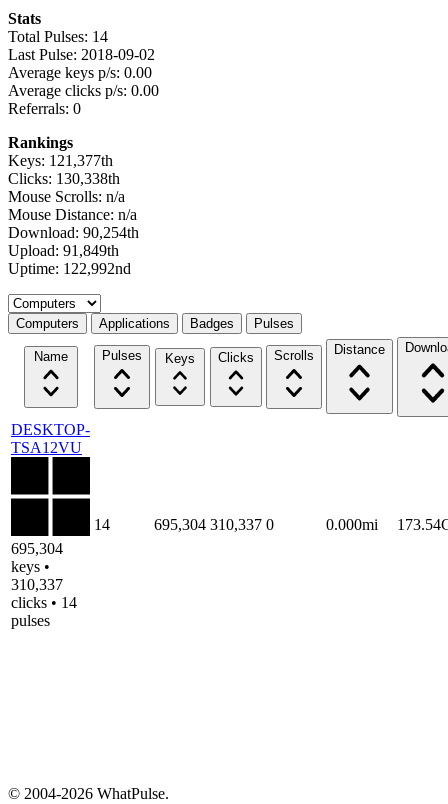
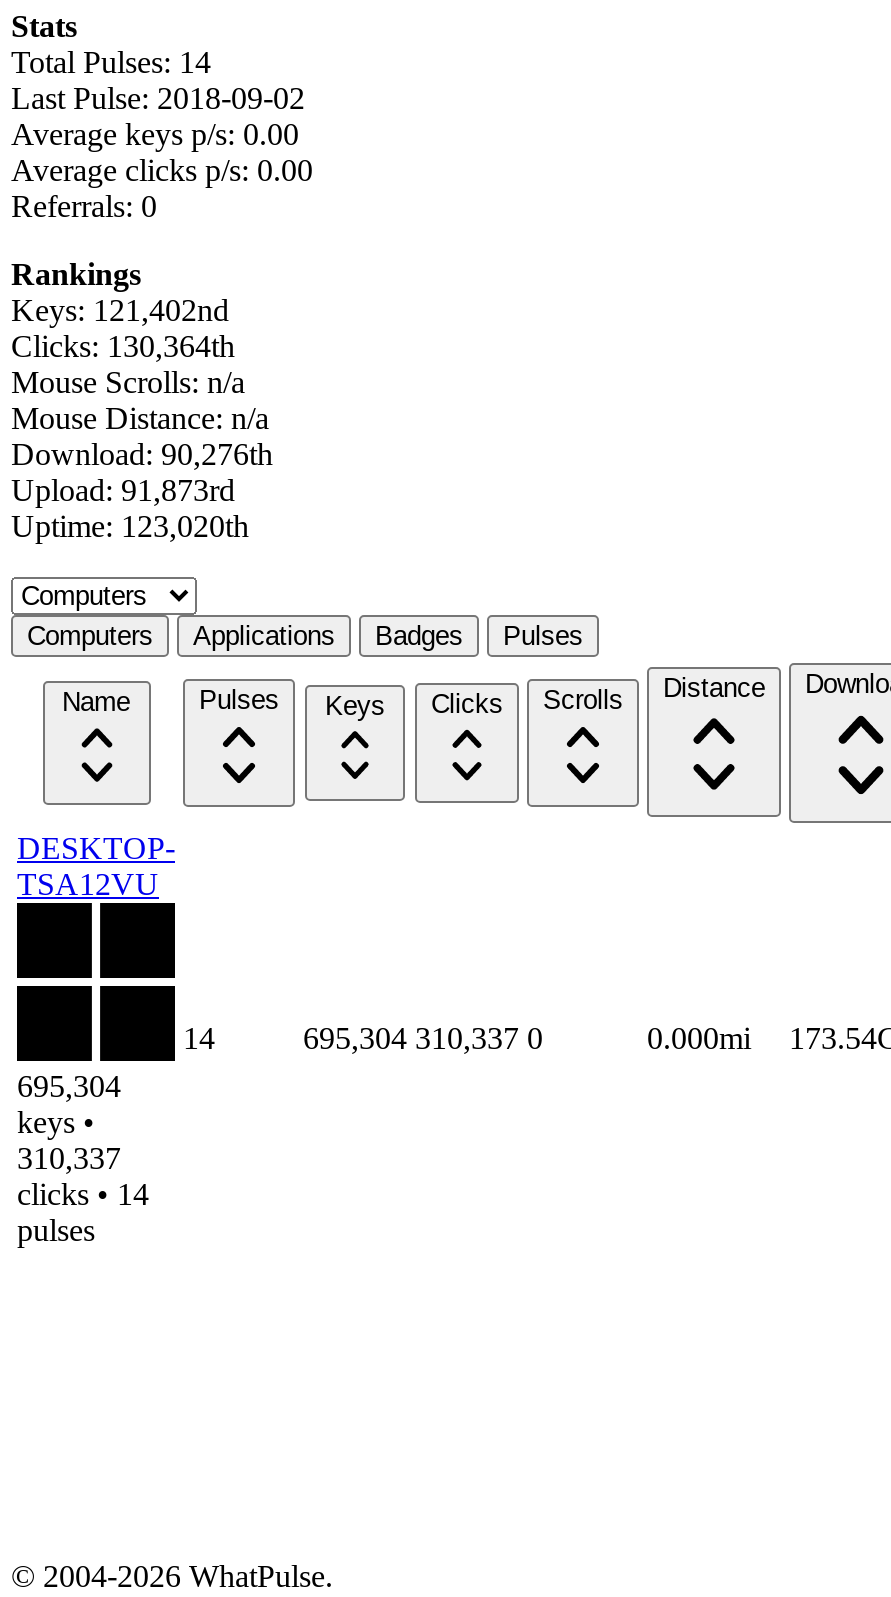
- Keys: 121,377th
+ Keys: 121,402nd

- Clicks: 130,338th
+ Clicks: 130,364th

- Download: 90,254th
+ Download: 90,276th

- Upload: 91,849th
+ Upload: 91,873rd

- Uptime: 122,992nd
+ Uptime: 123,020th
